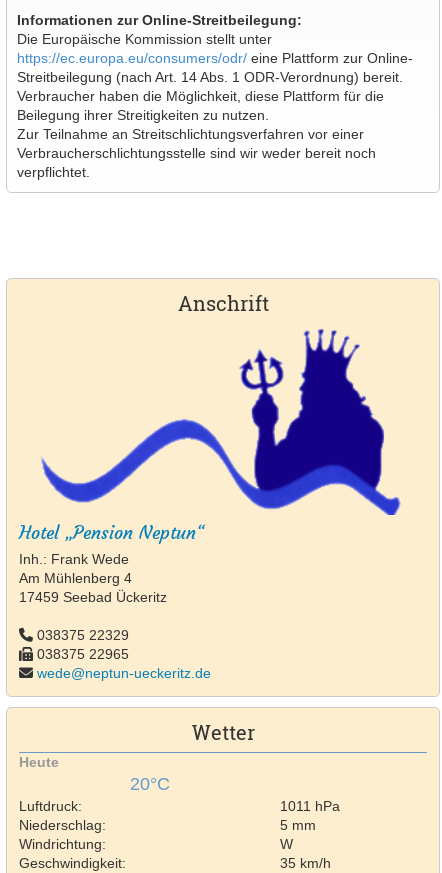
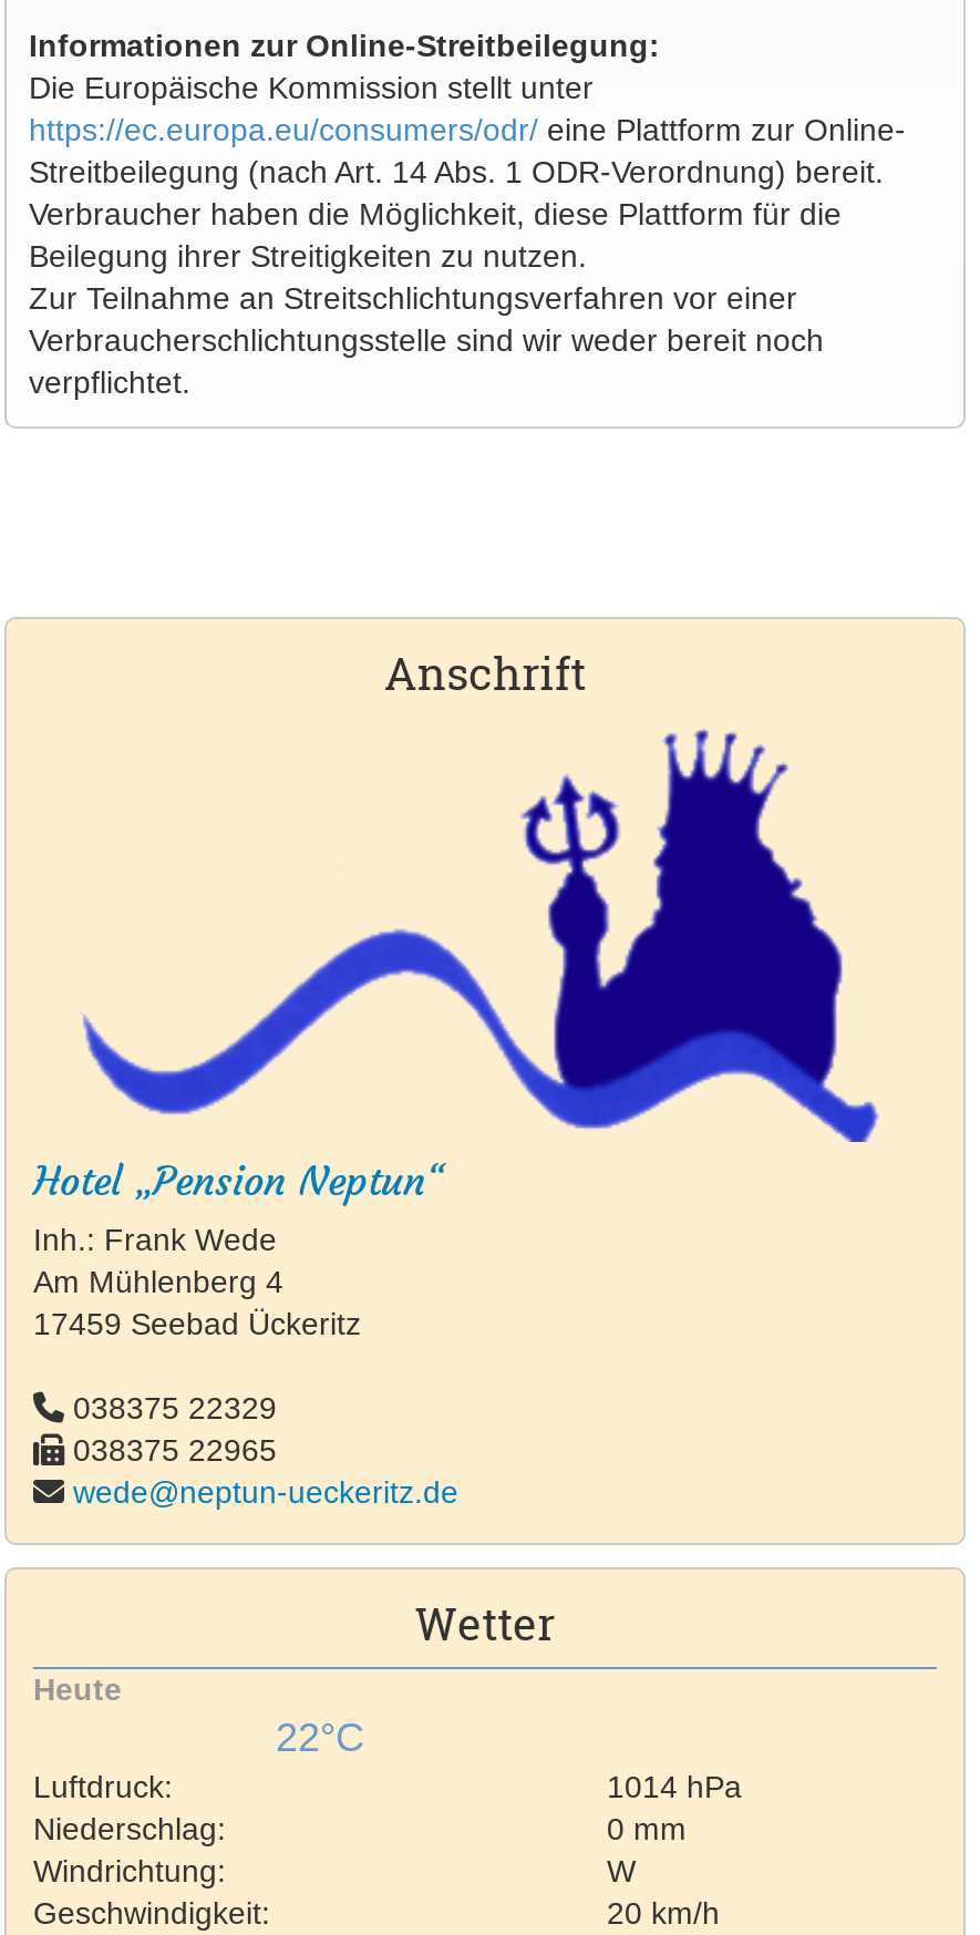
- 20°C
+ 22°C

- 1011 hPa
+ 1014 hPa

- 5 mm
+ 0 mm

- 35 km/h
+ 20 km/h
